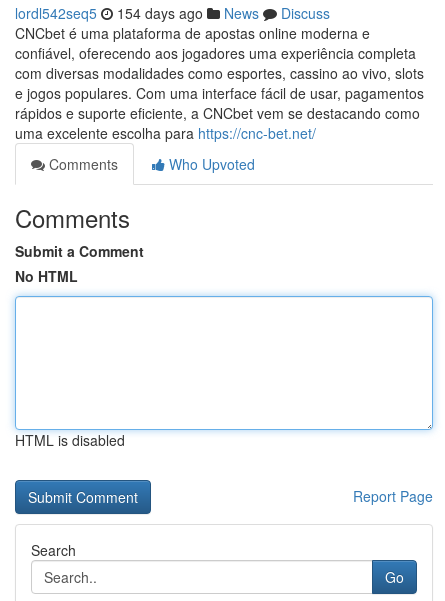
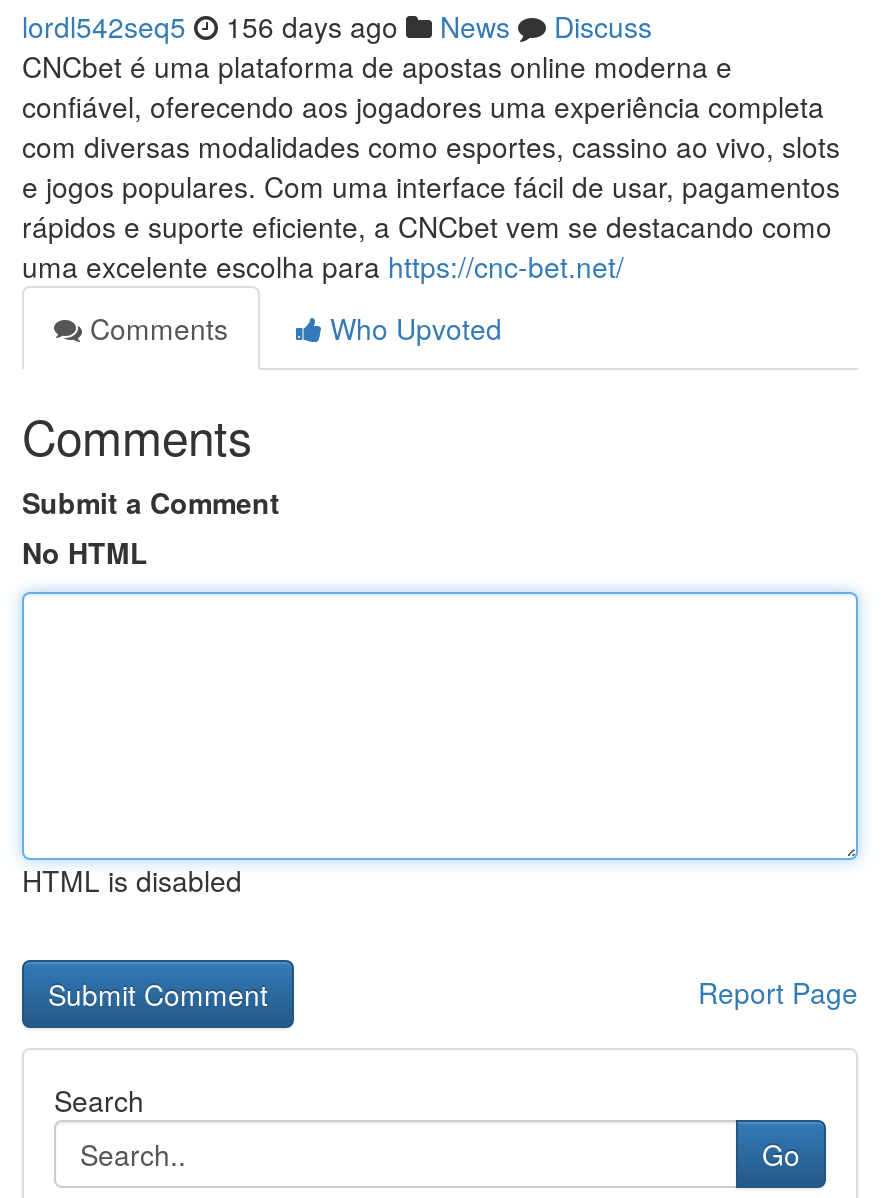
- lordl542seq5 154 days ago News Discuss
+ lordl542seq5 156 days ago News Discuss
